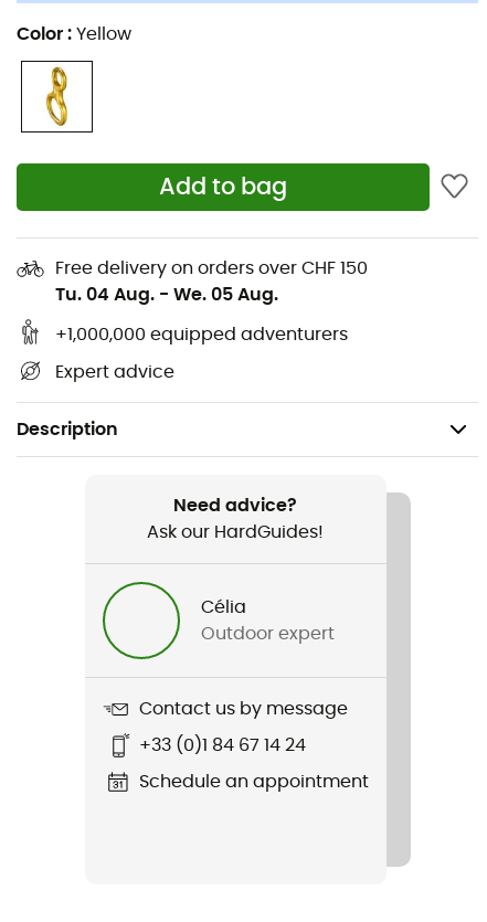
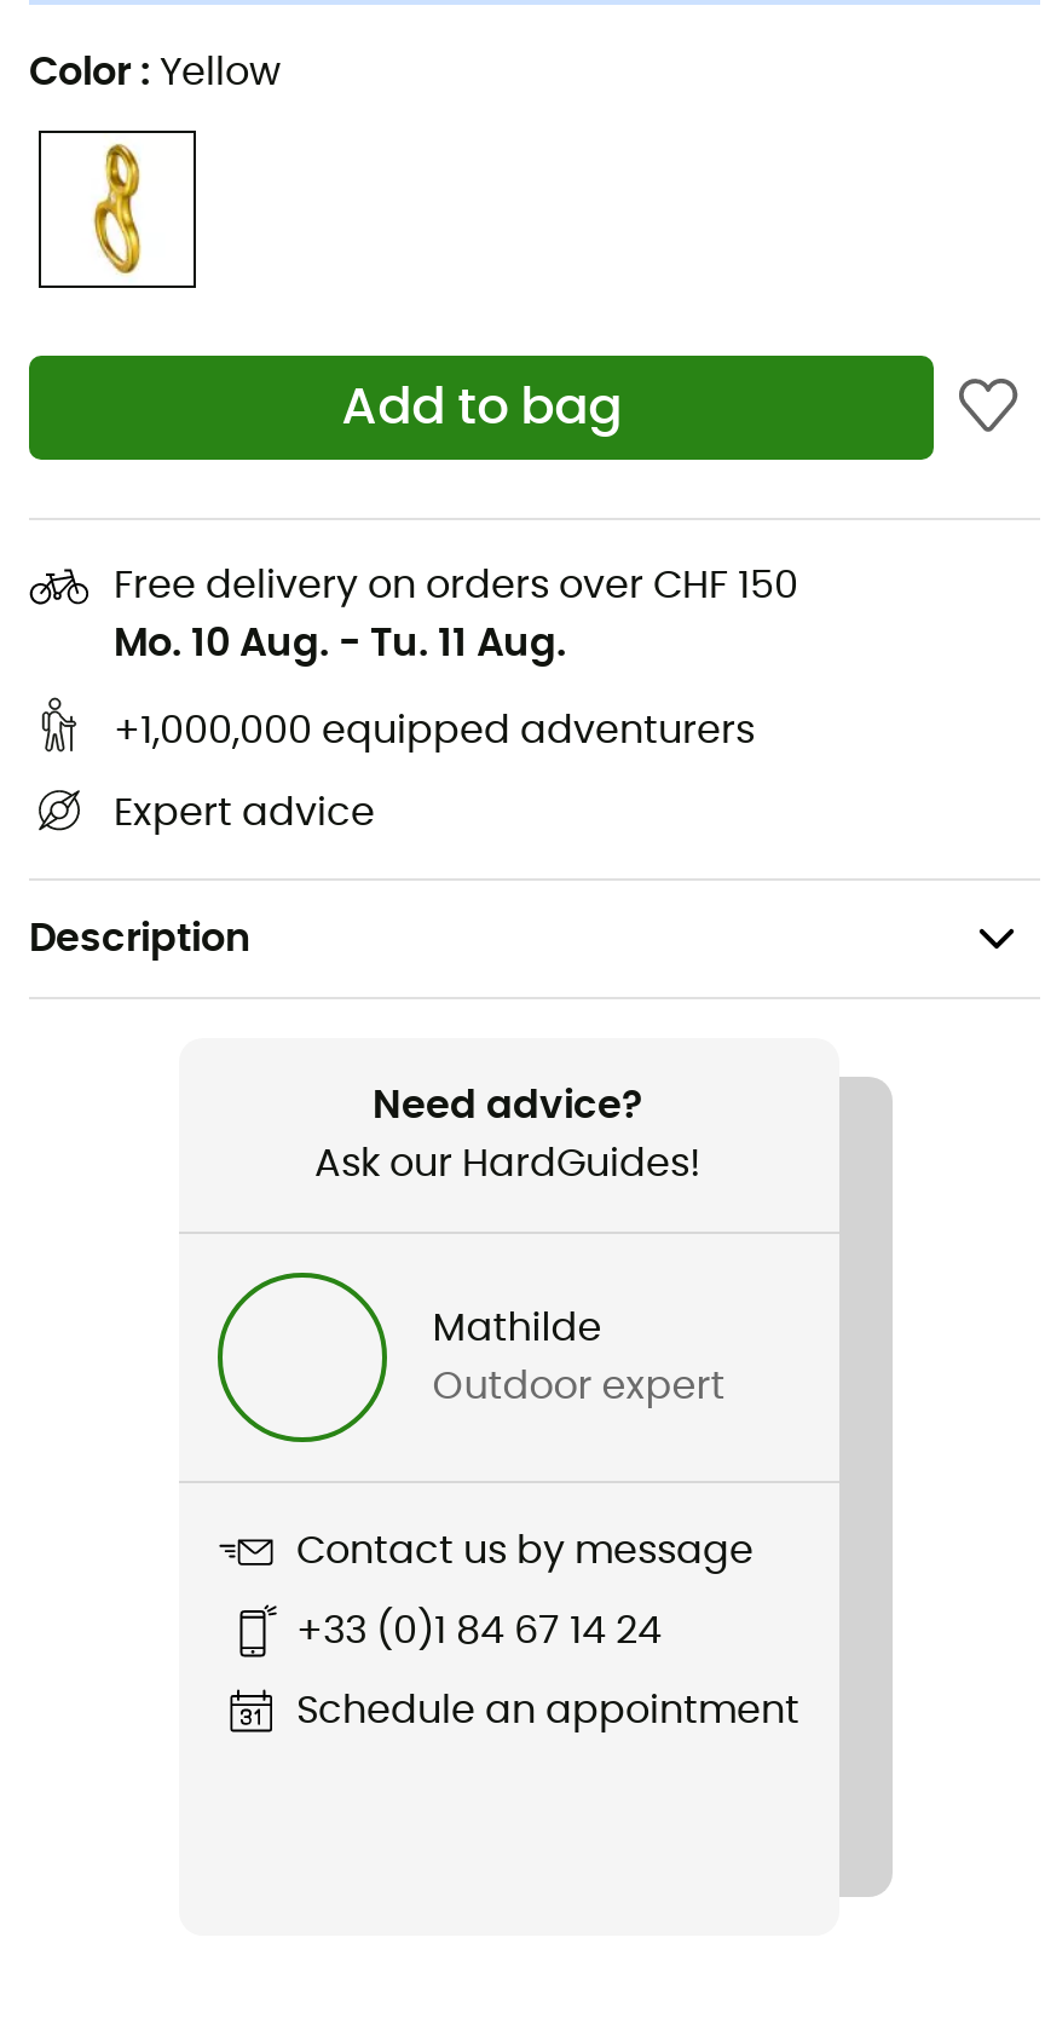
- Tu. 04 Aug. - We. 05 Aug.
+ Mo. 10 Aug. - Tu. 11 Aug.

- Célia
+ Mathilde
